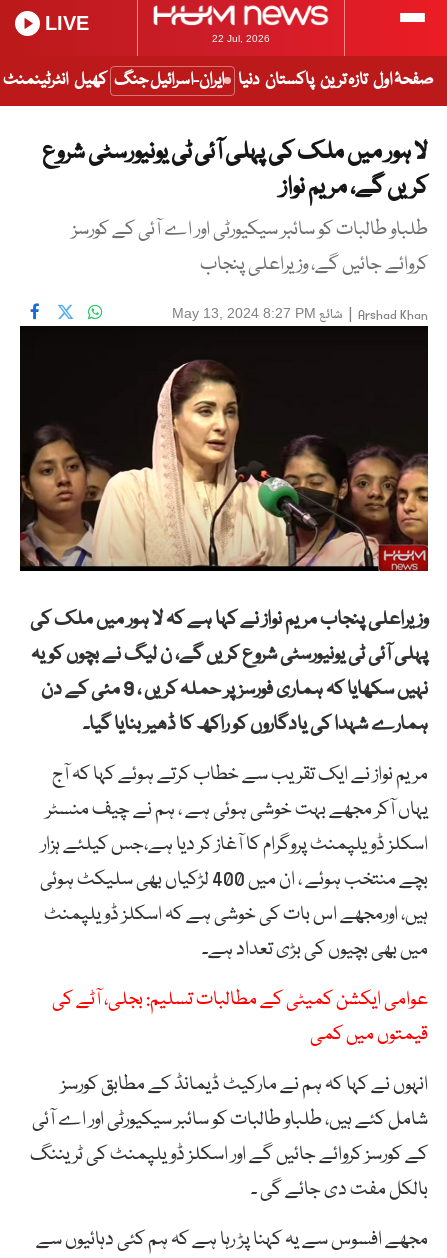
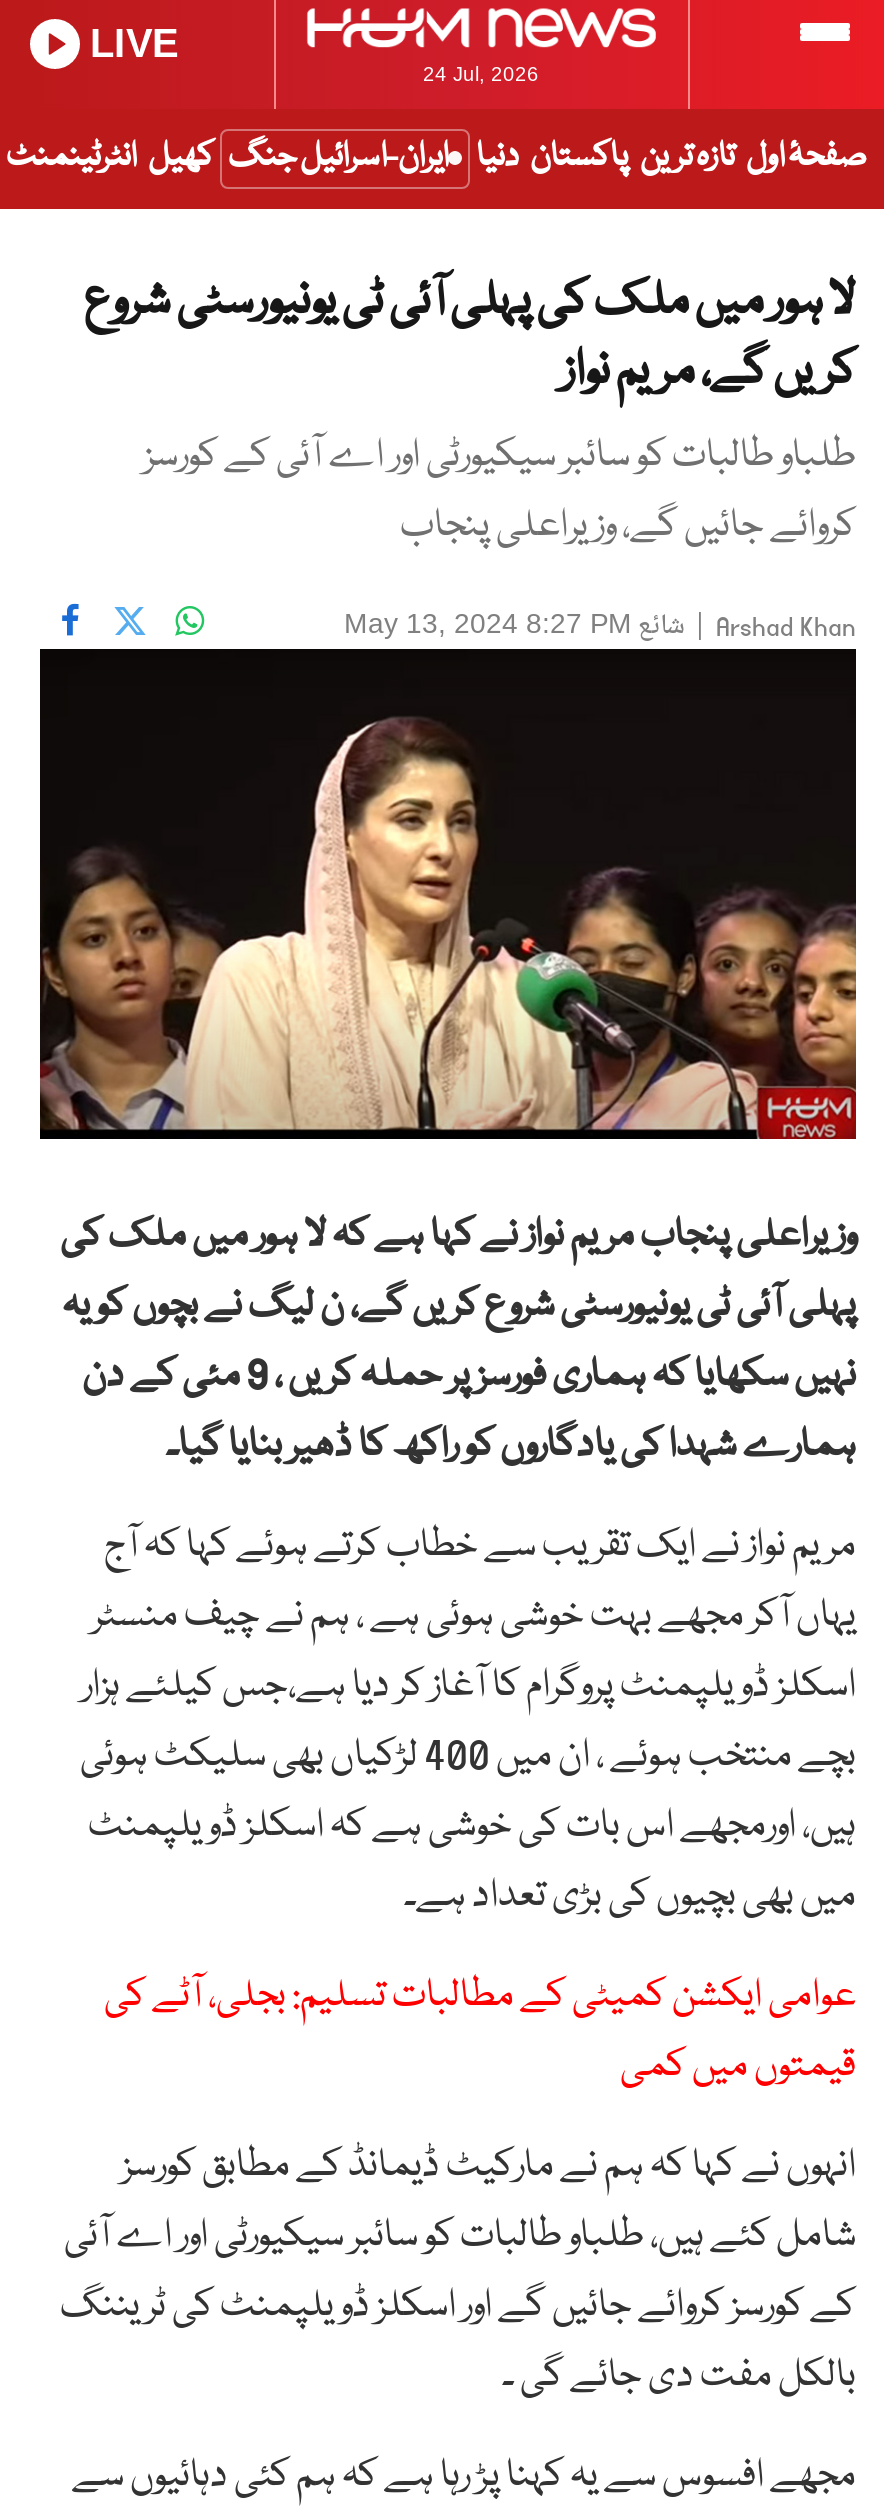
- 22 Jul, 2026
+ 24 Jul, 2026
